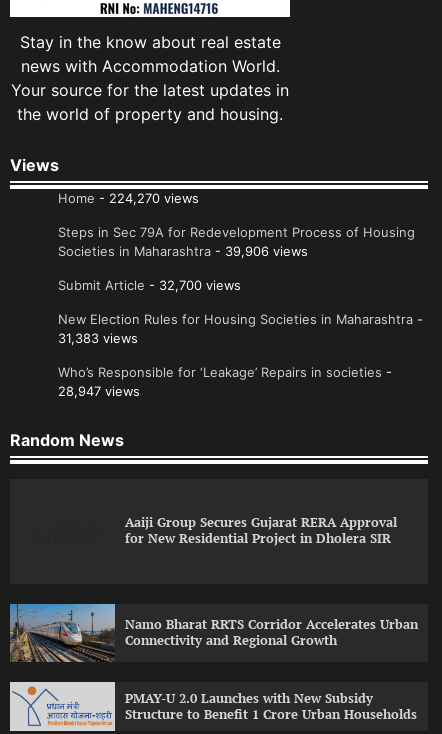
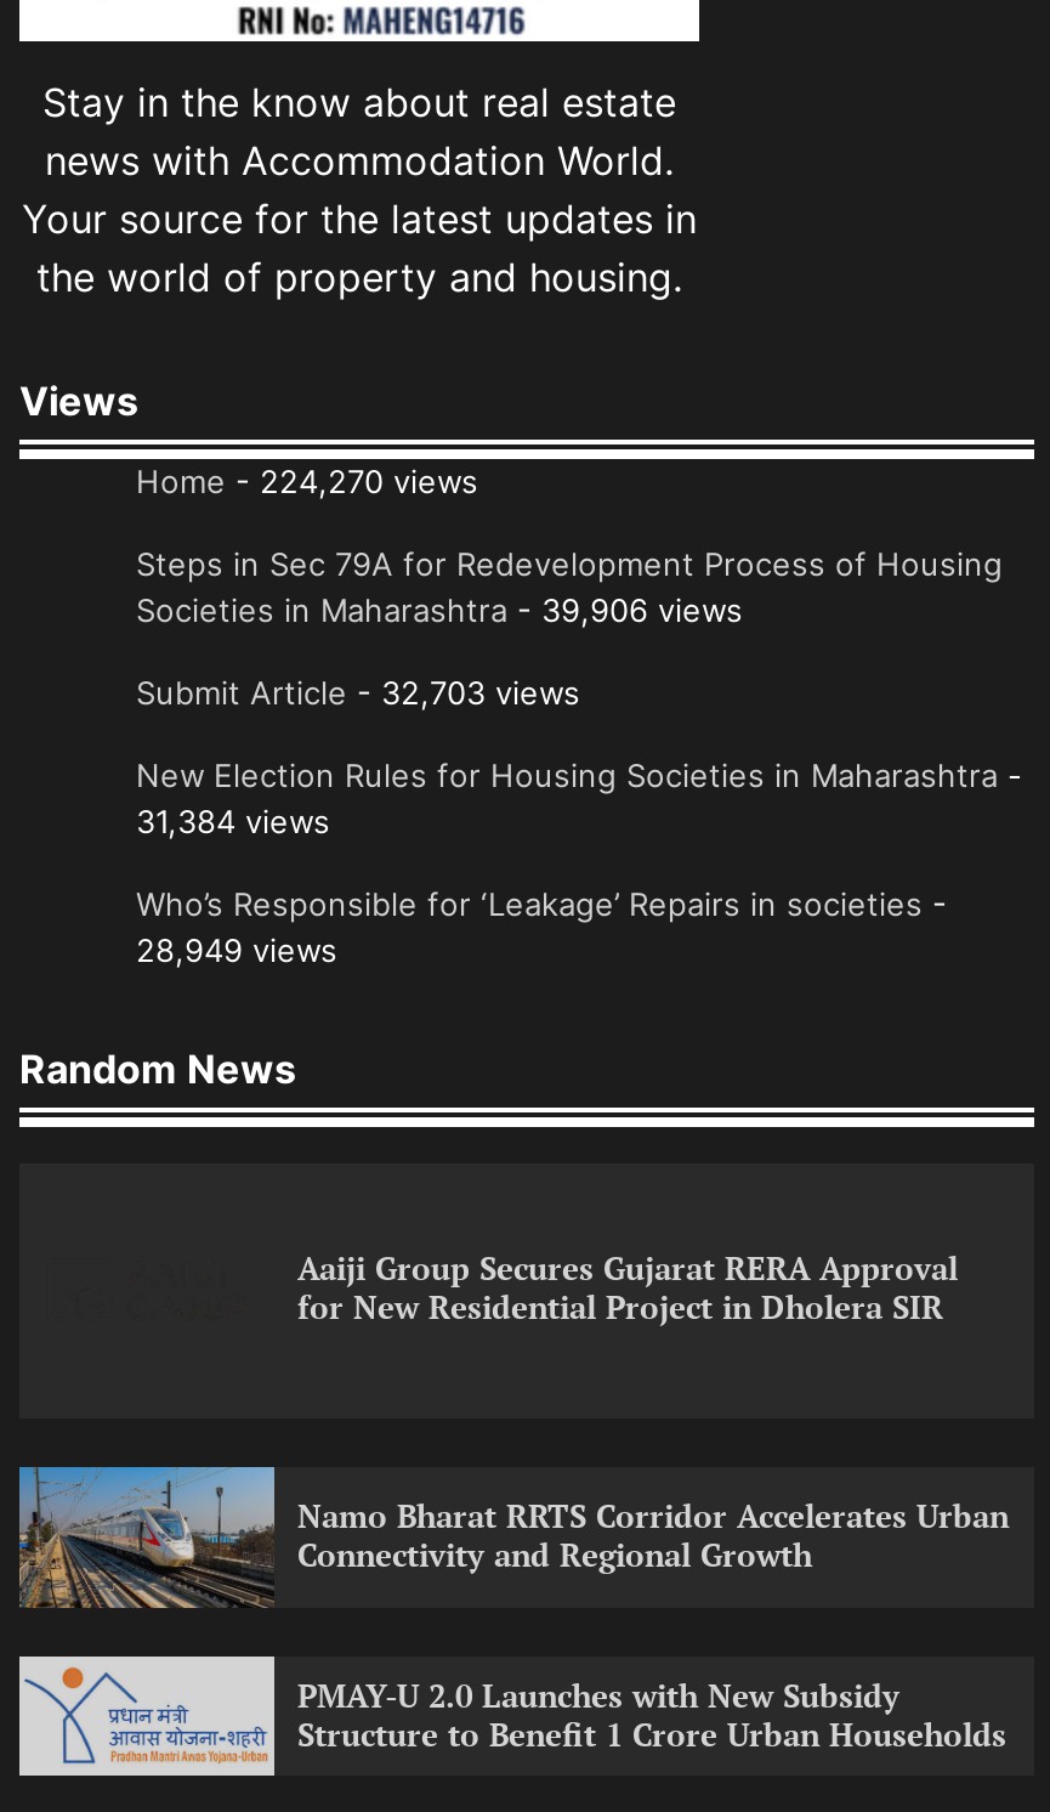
- Submit Article - 32,700 views
+ Submit Article - 32,703 views

- 31,383 views
+ 31,384 views

- 28,947 views
+ 28,949 views
